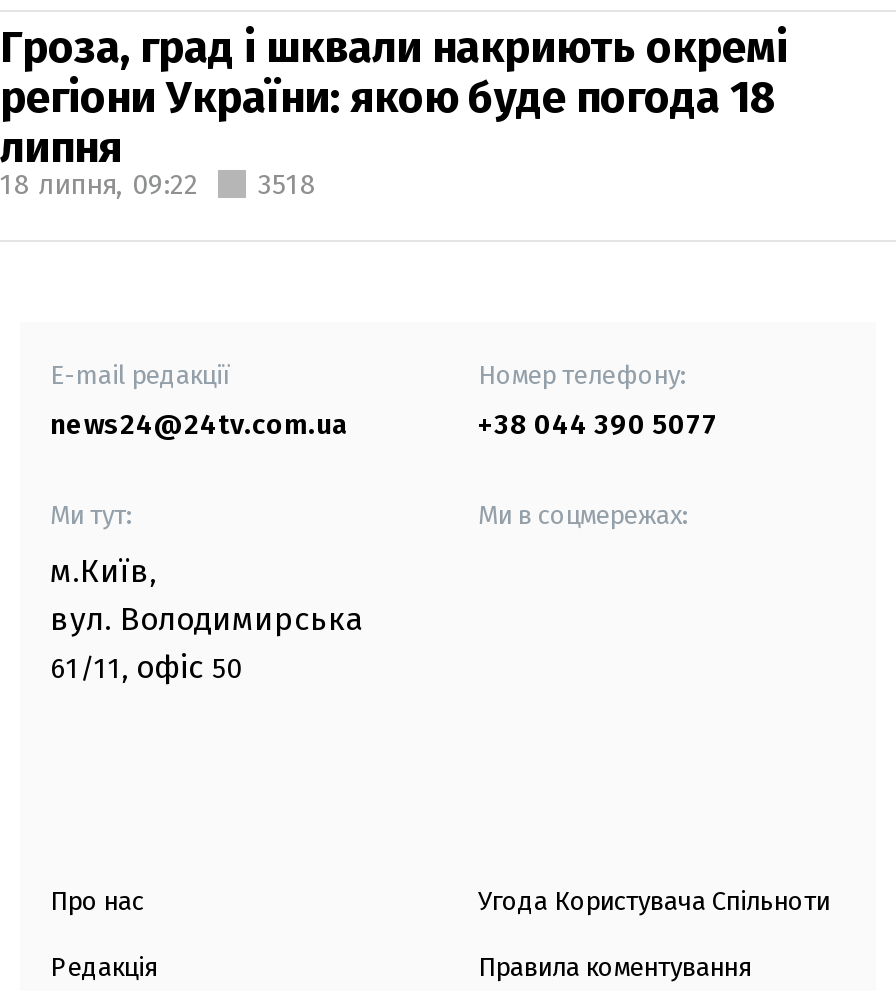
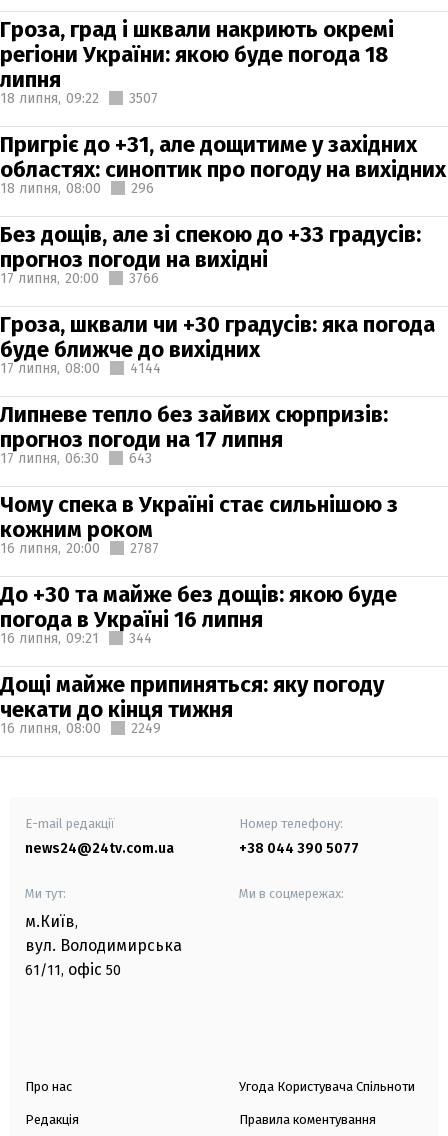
- 3518
+ 3507
+ Пригріє до +31, але дощитиме у західних
+ областях: синоптик про погоду на вихідних
+ 18 липня, 08:00
+ 296
+ Без дощів, але зі спекою до +33 градусів:
+ прогноз погоди на вихідні
+ 17 липня, 20:00
+ 3766
+ Гроза, шквали чи +30 градусів: яка погода
+ буде ближче до вихідних
+ 17 липня, 08:00
+ 4144
+ Липневе тепло без зайвих сюрпризів:
+ прогноз погоди на 17 липня
+ 17 липня, 06:30
+ 643
+ Чому спека в Україні стає сильнішою з
+ кожним роком
+ 16 липня, 20:00
+ 2787
+ До +30 та майже без дощів: якою буде
+ погода в Україні 16 липня
+ 16 липня, 09:21
+ 344
+ Дощі майже припиняться: яку погоду
+ чекати до кінця тижня
+ 16 липня, 08:00
+ 2249
